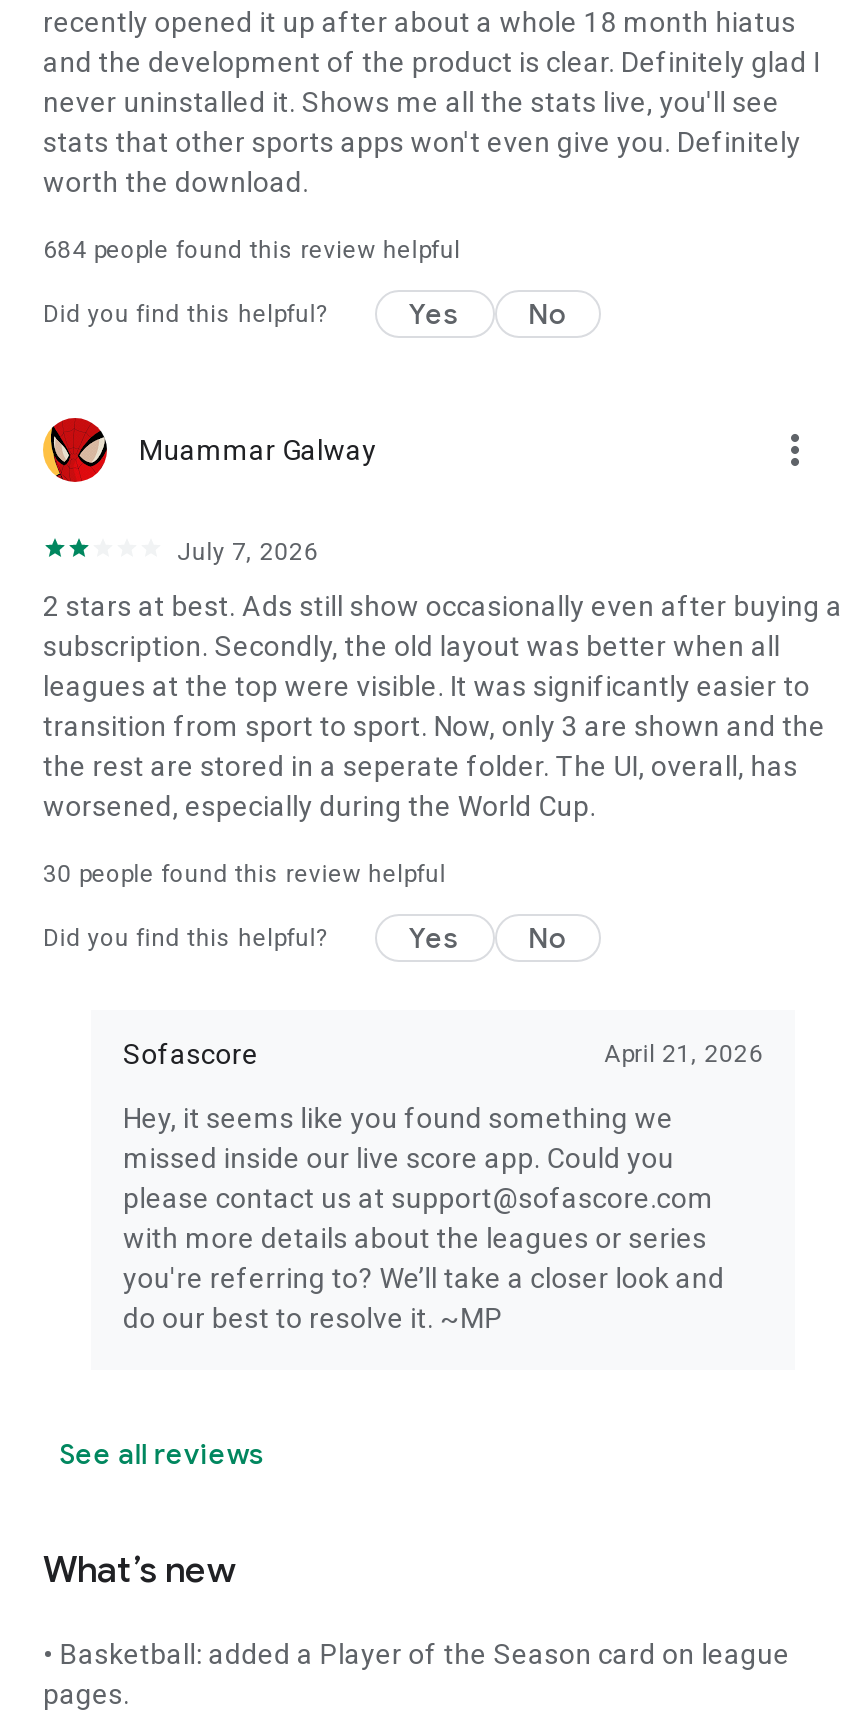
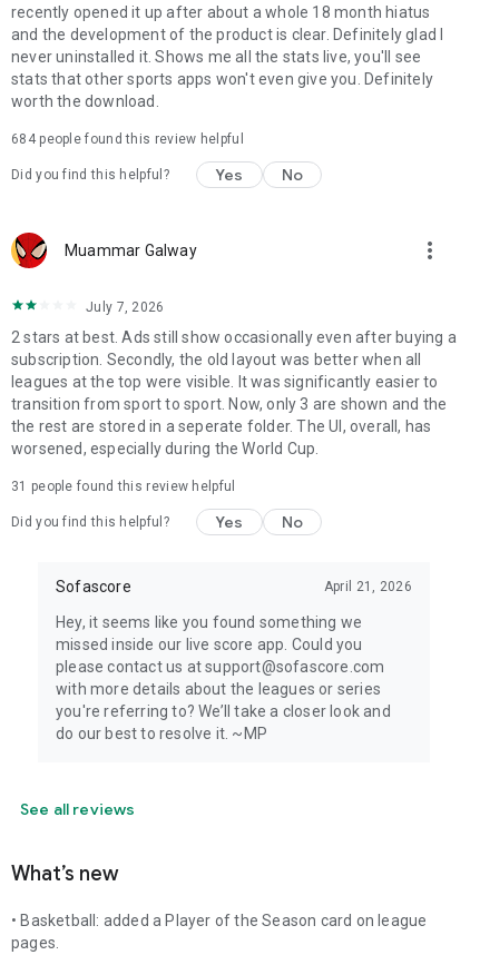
- 30 people found this review helpful
+ 31 people found this review helpful
